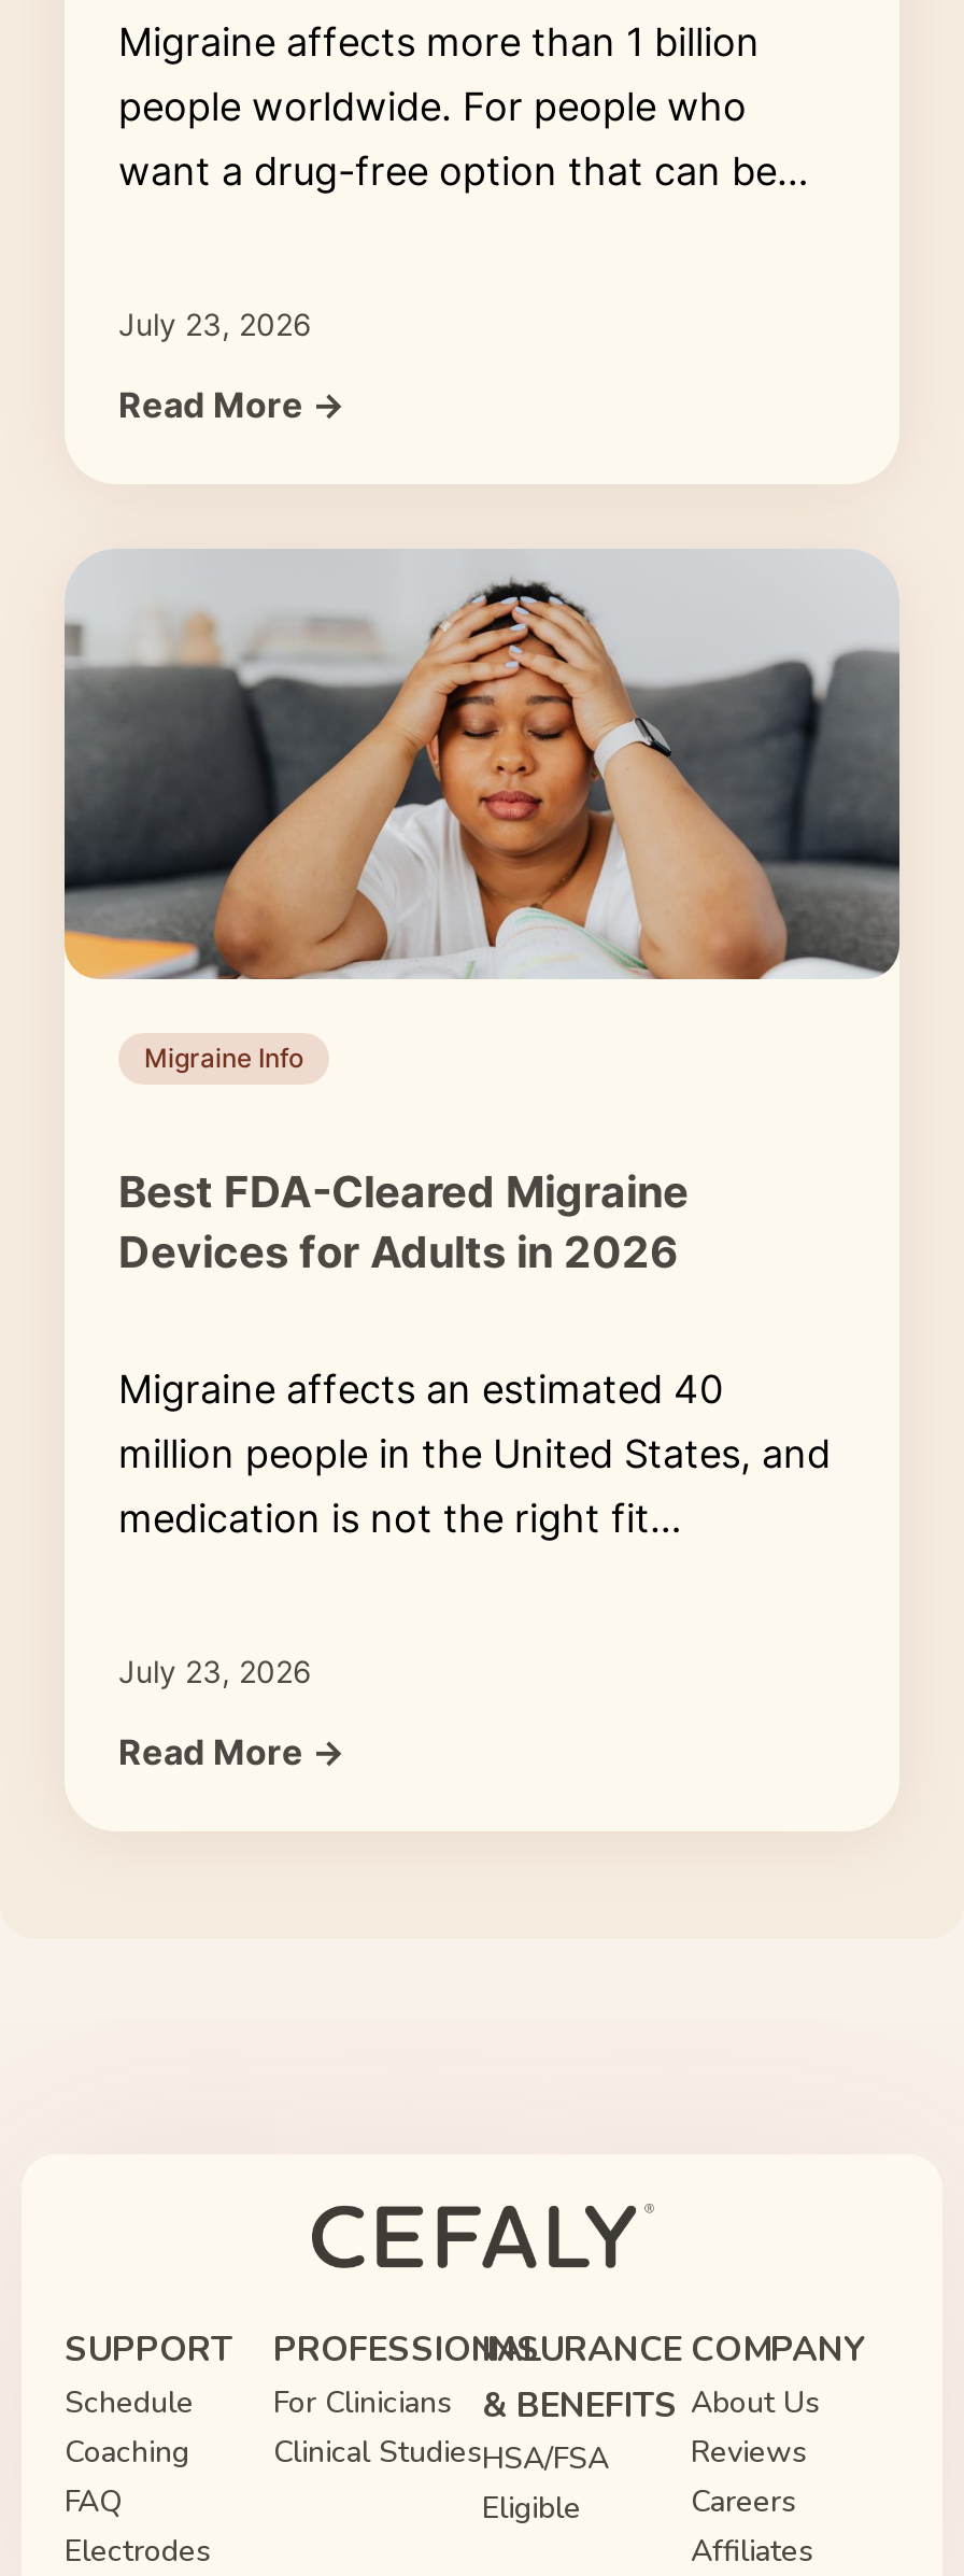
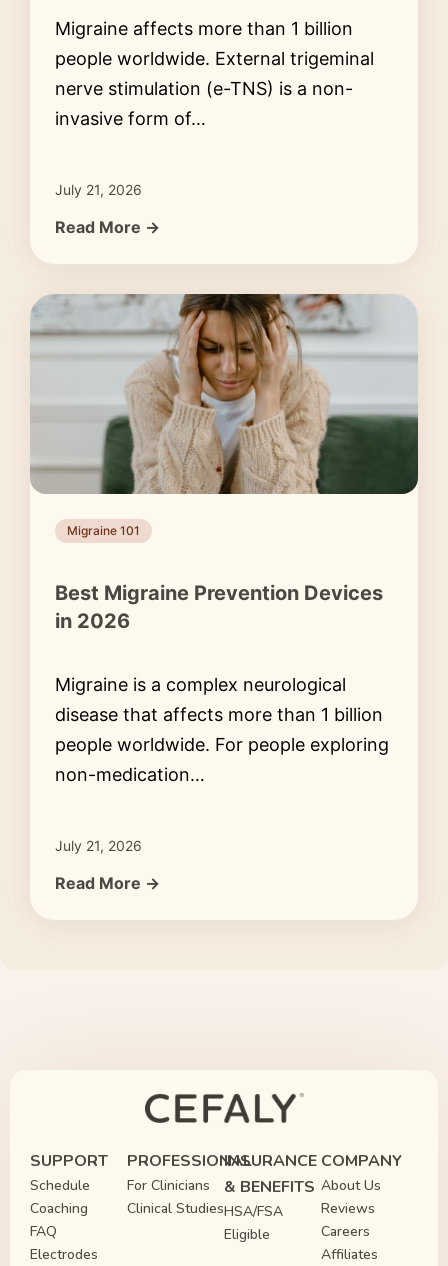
- people worldwide. For people who
- want a drug-free option that can be…
+ people worldwide. External trigeminal
+ nerve stimulation (e-TNS) is a non-
+ invasive form of…

- July 23, 2026
+ July 21, 2026

- [image]
- Migraine Info
+ [image]
+ Migraine 101

- Best FDA-Cleared Migraine
- Devices for Adults in 2026
+ Best Migraine Prevention Devices
+ in 2026

- Migraine affects an estimated 40
- million people in the United States, and
- medication is not the right fit…
+ Migraine is a complex neurological
+ disease that affects more than 1 billion
+ people worldwide. For people exploring
+ non-medication…

- July 23, 2026
+ July 21, 2026
